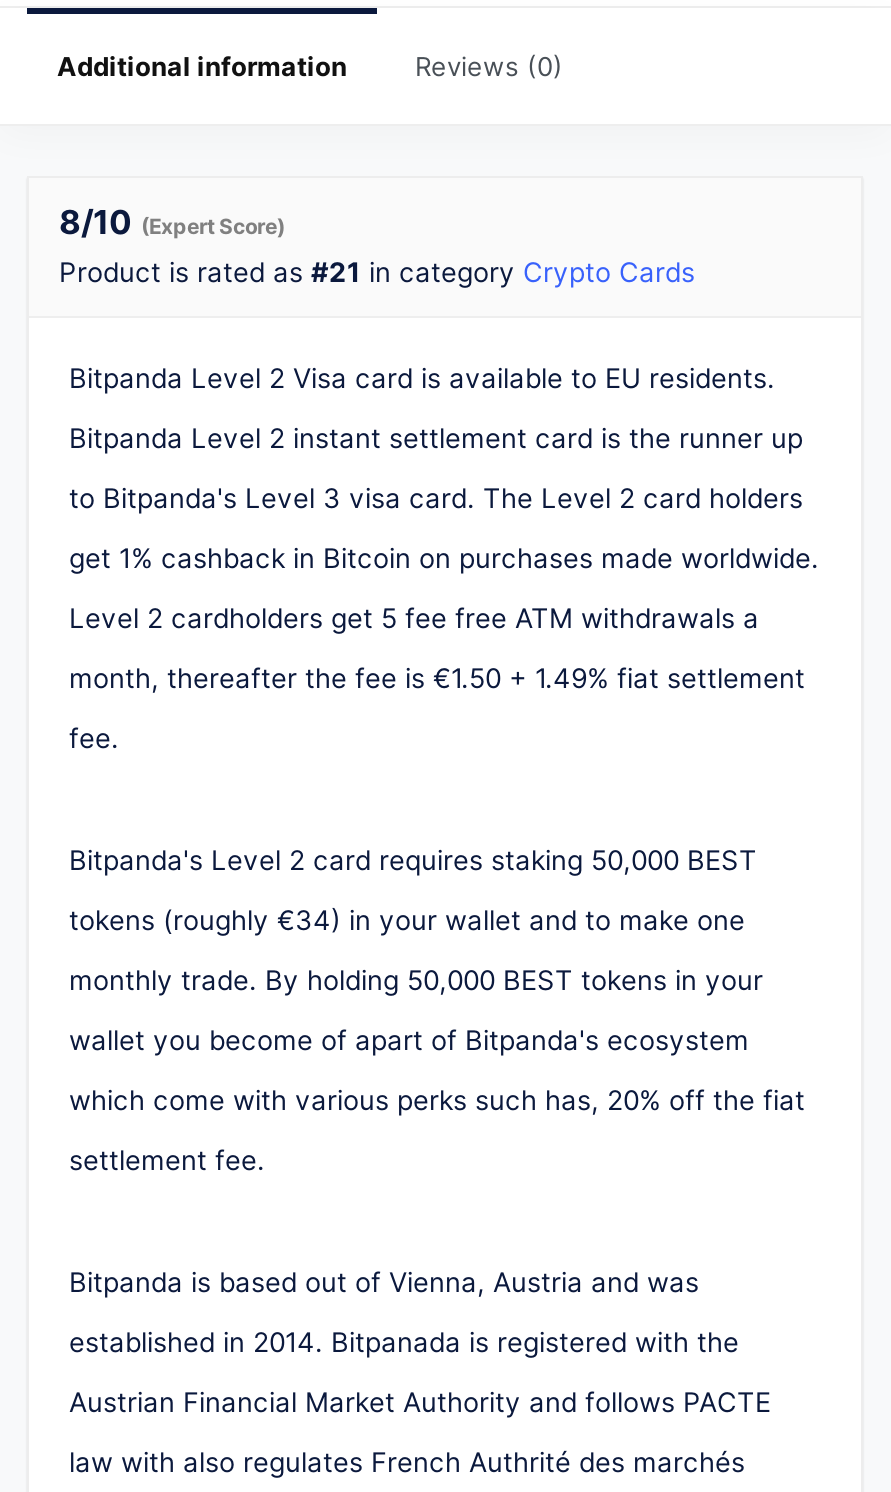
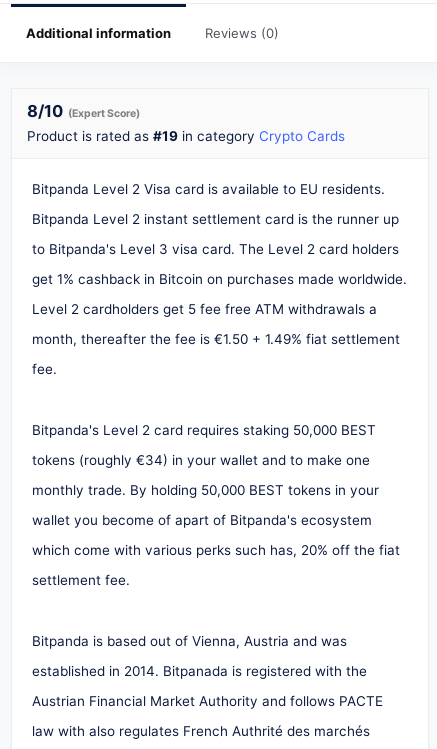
- Product is rated as #21 in category Crypto Cards
+ Product is rated as #19 in category Crypto Cards
